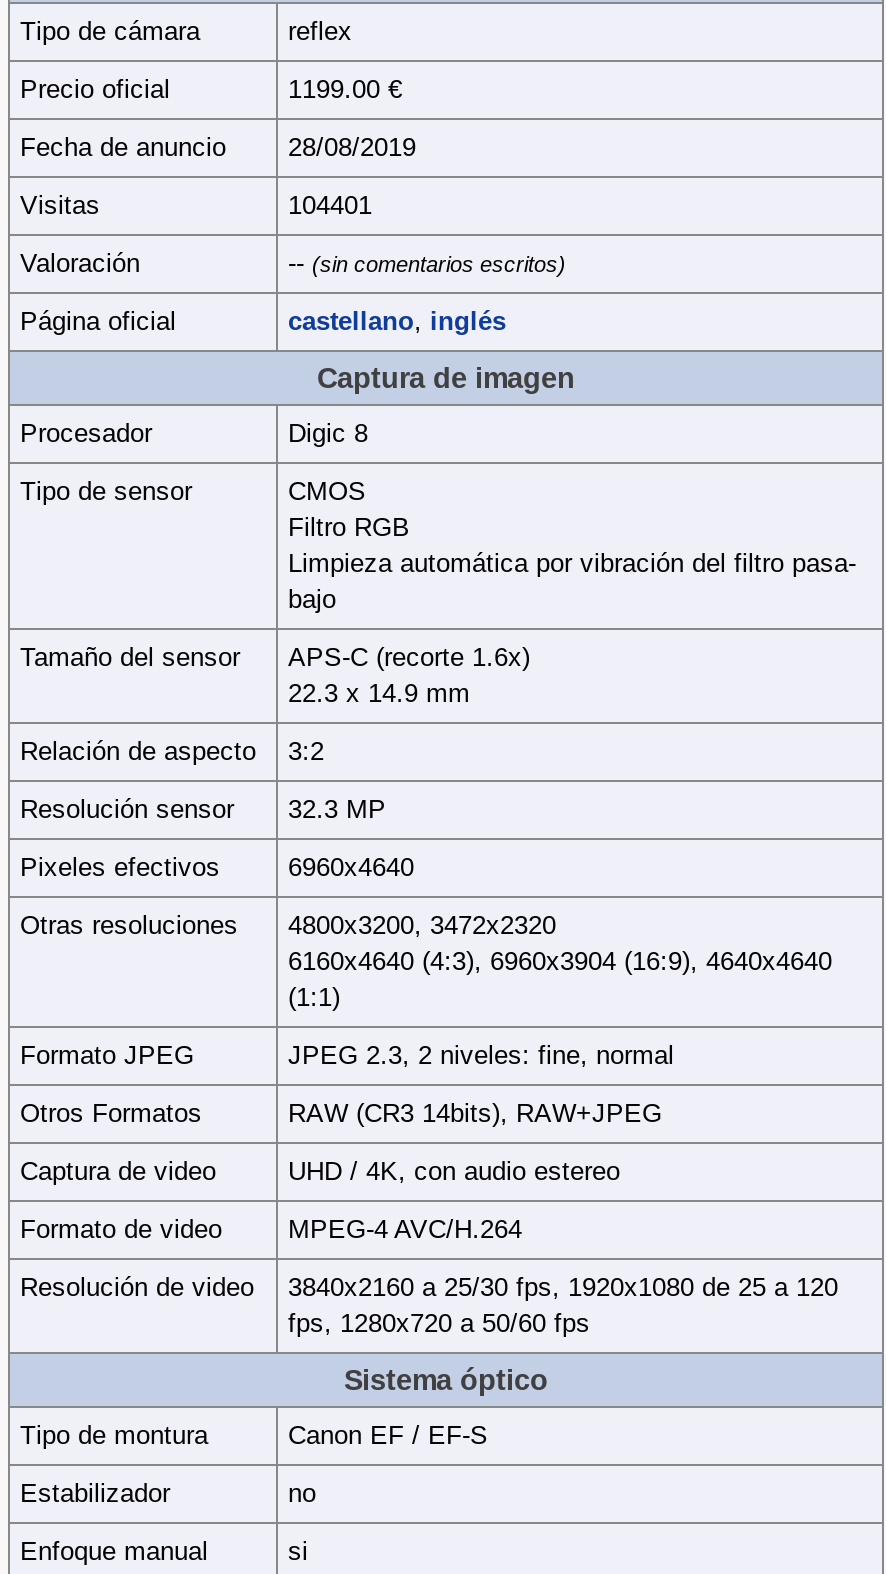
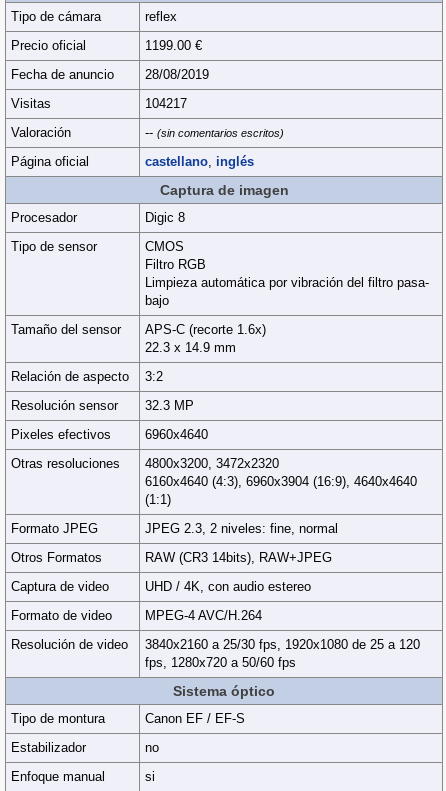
- 104401
+ 104217
